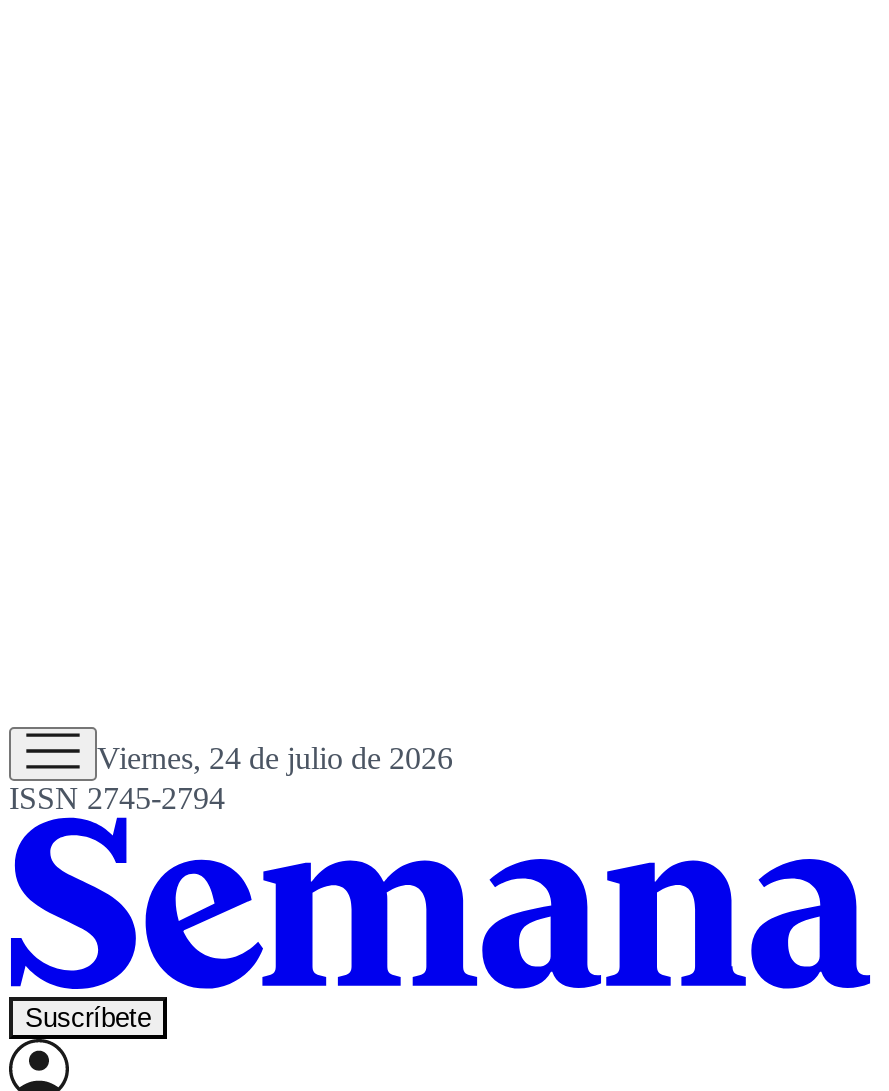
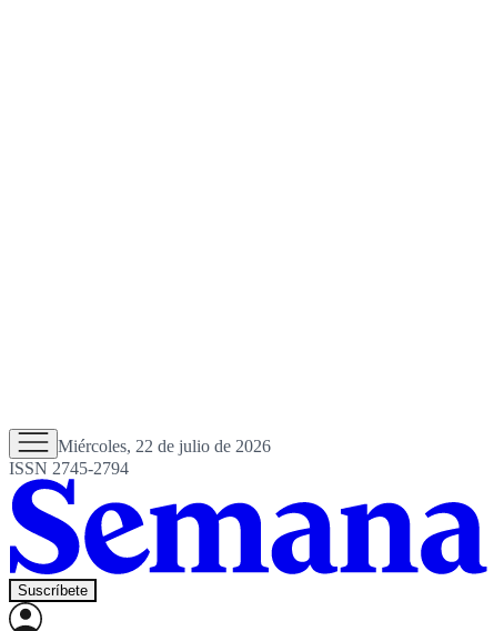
- Viernes, 24 de julio de 2026
+ Miércoles, 22 de julio de 2026
